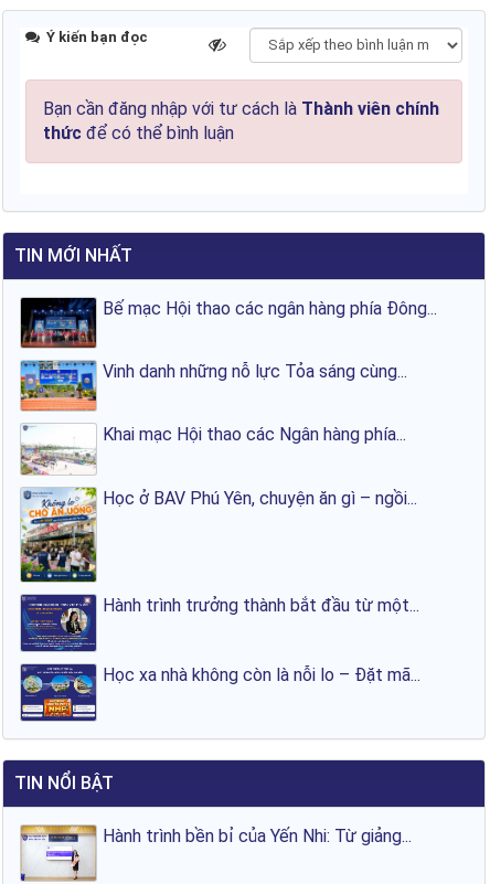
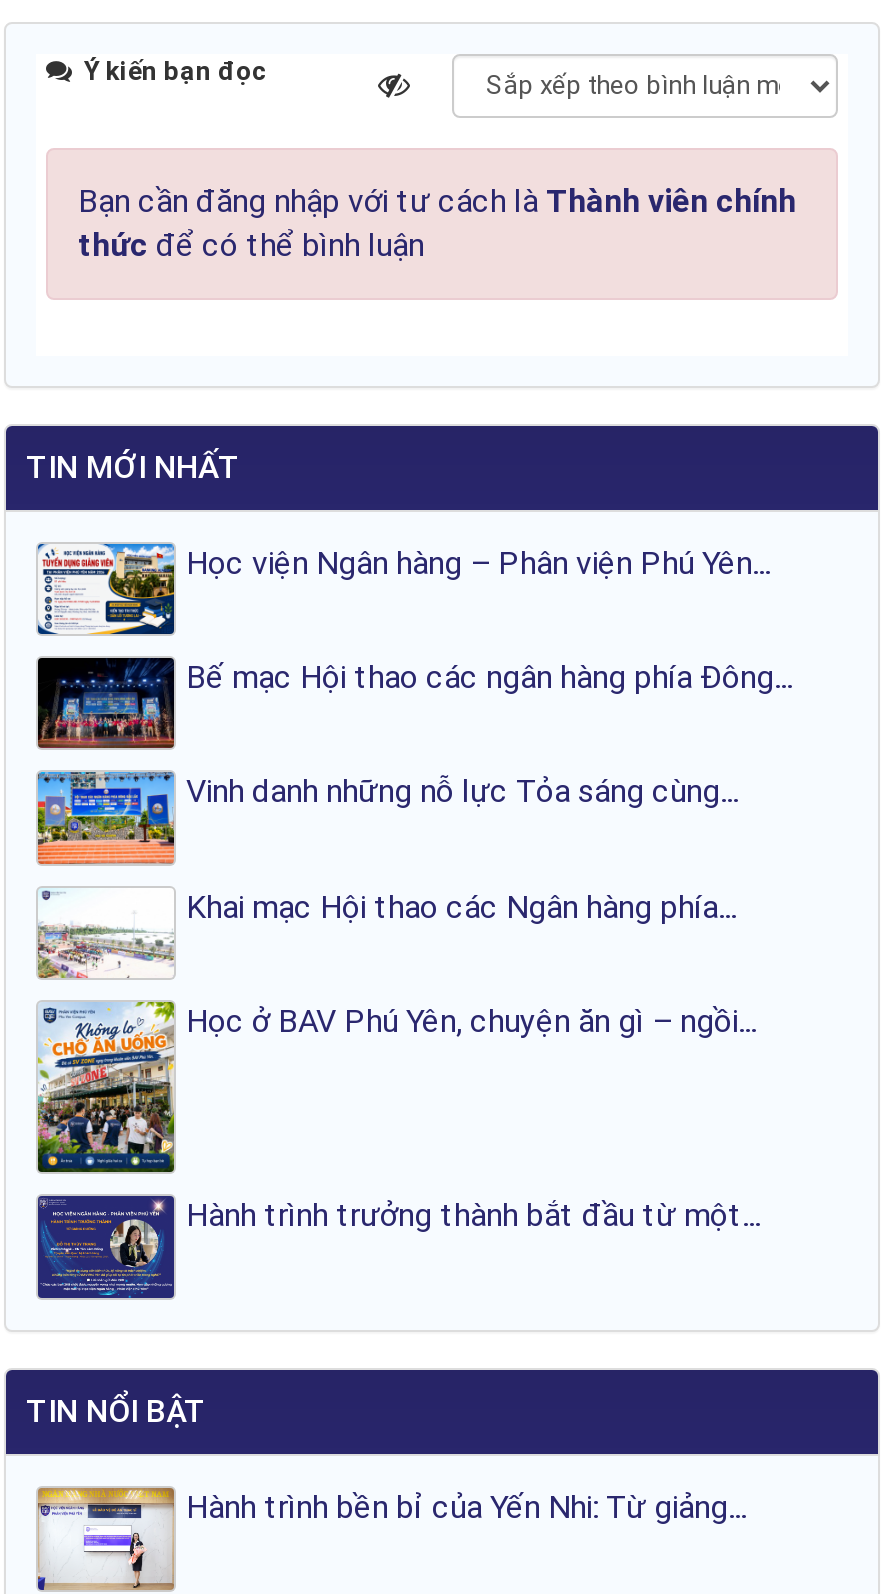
+ [image]
+ Học viện Ngân hàng – Phân viện Phú Yên...

moved down: [image] | Bế mạc Hội thao các ngân hàng phía Đông... | Vinh danh những nỗ lực Tỏa sáng cùng... | Khai mạc Hội thao các Ngân hàng phía... | Học ở BAV Phú Yên, chuyện ăn gì – ngồi... | Hành trình trưởng thành bắt đầu từ một...

moved up: [image]

- [image]
- Học xa nhà không còn là nỗi lo – Đặt mã...
